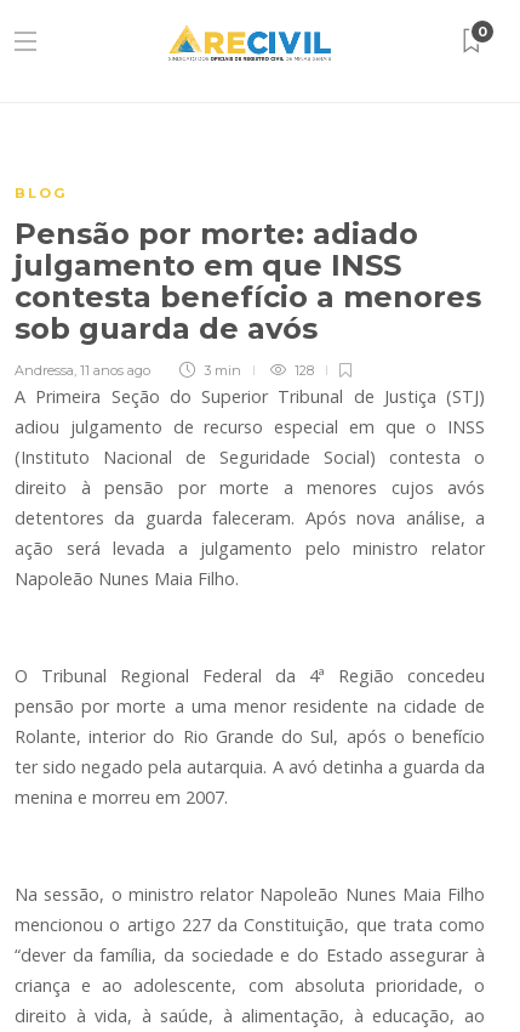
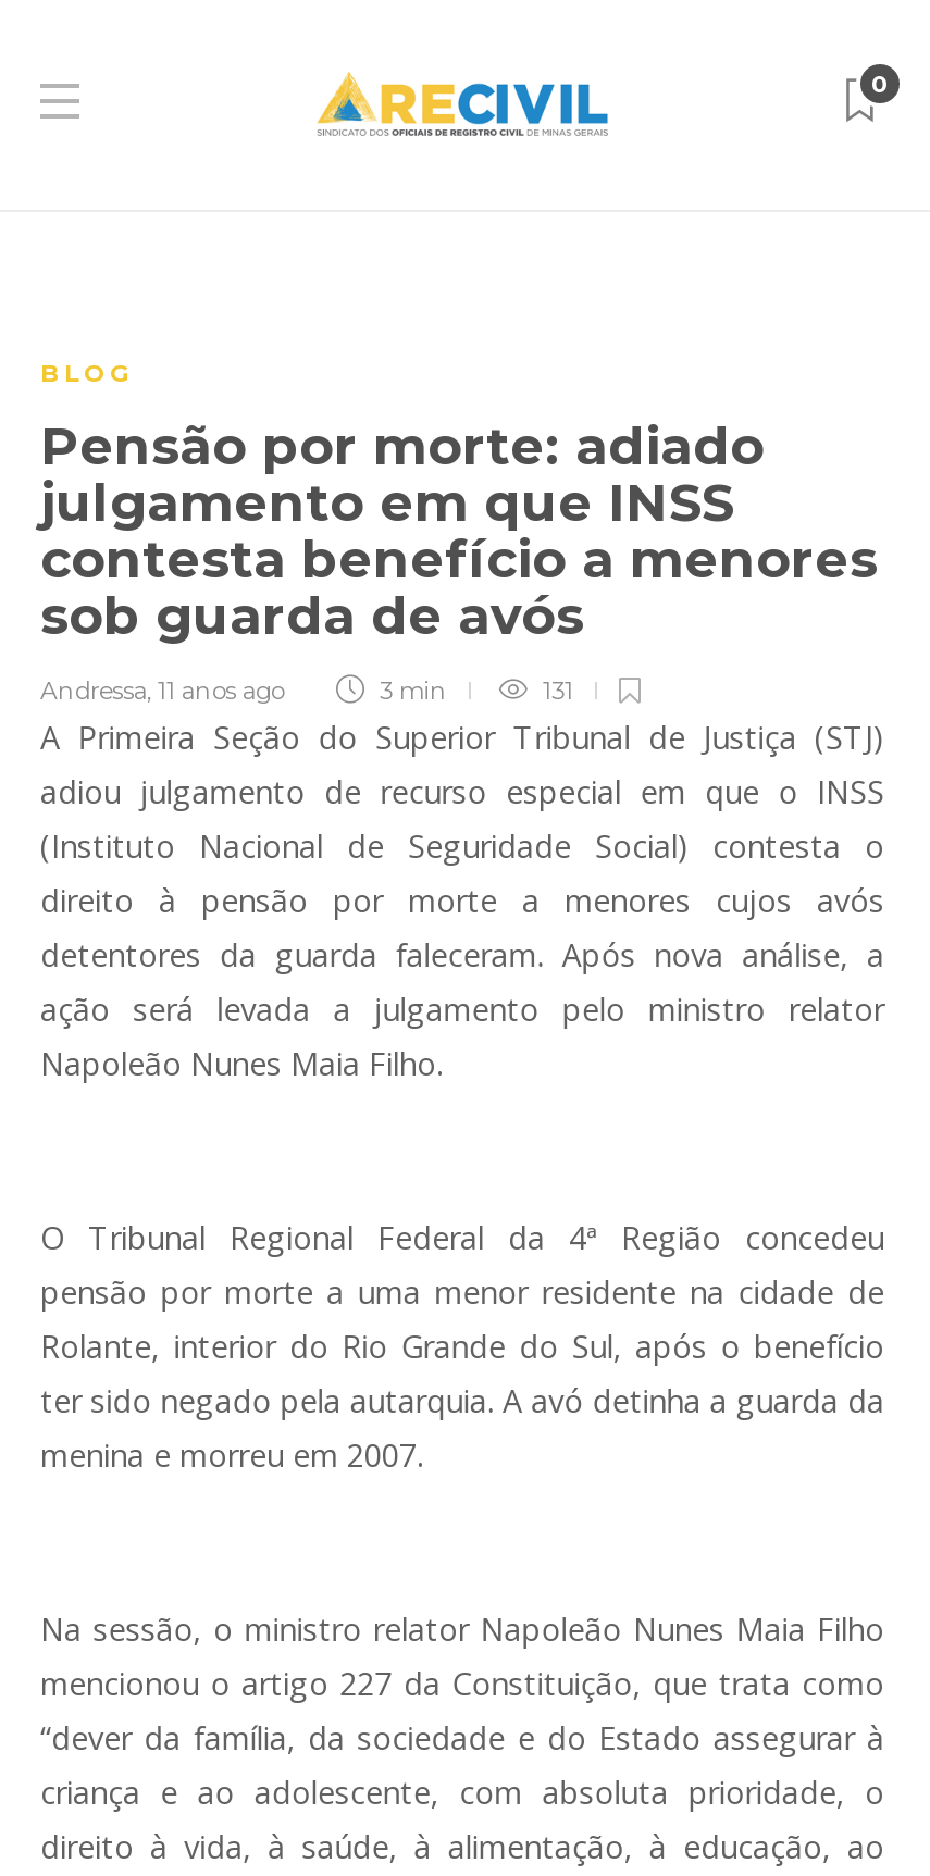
- 128
+ 131
